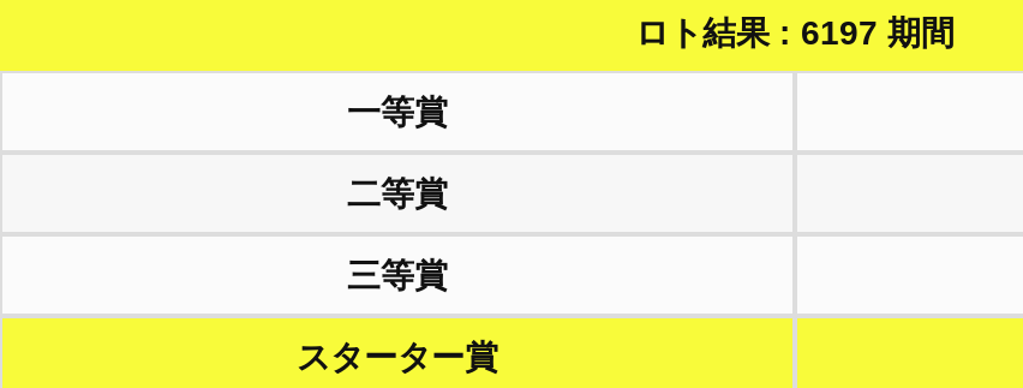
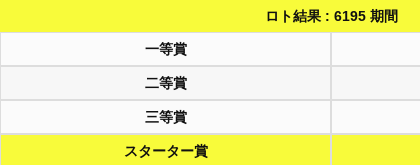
- ロト結果 : 6197 期間
+ ロト結果 : 6195 期間
